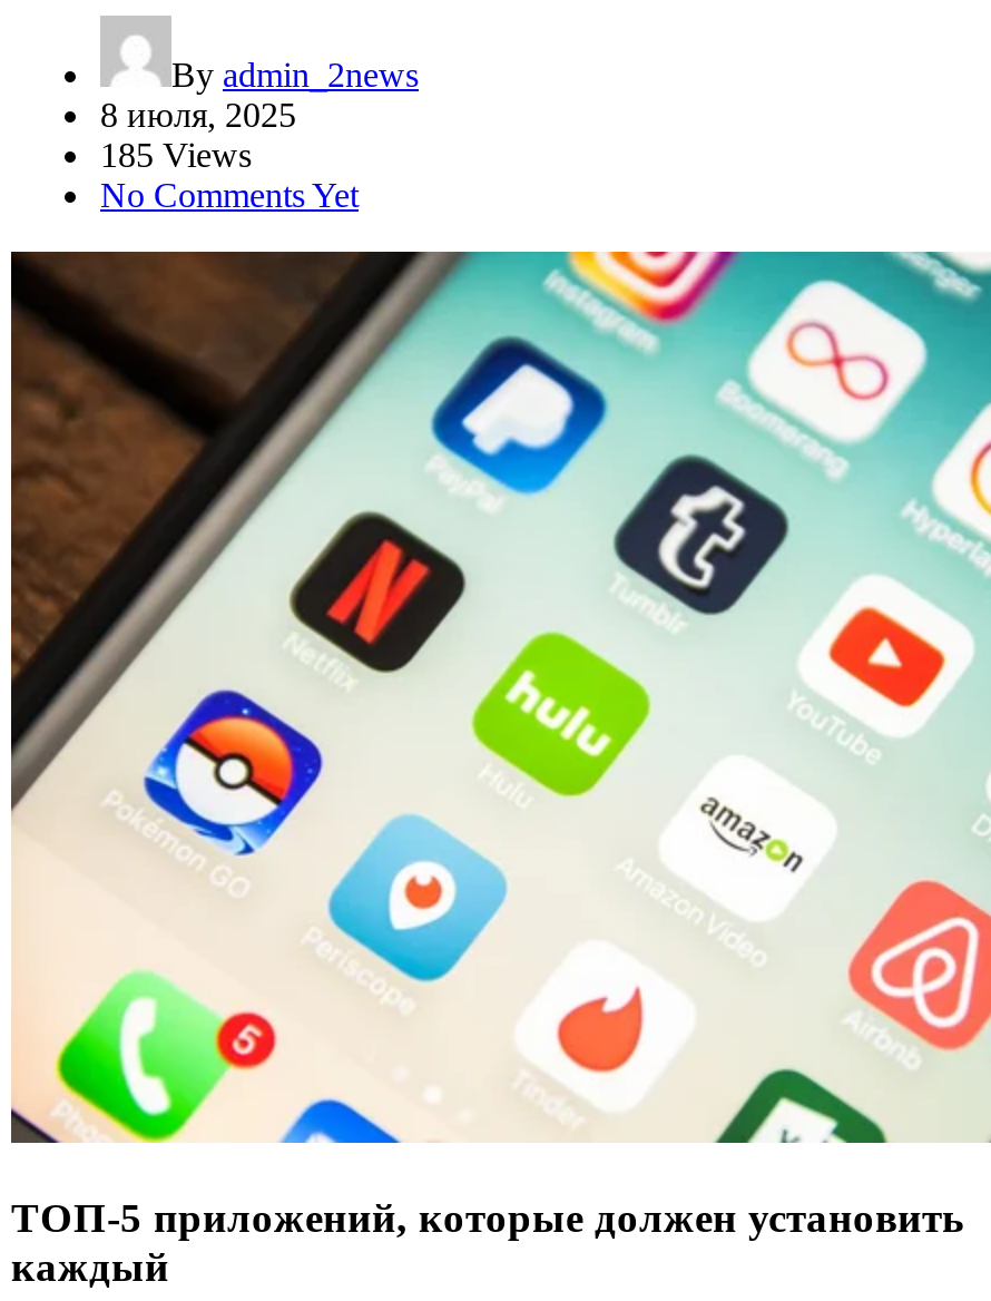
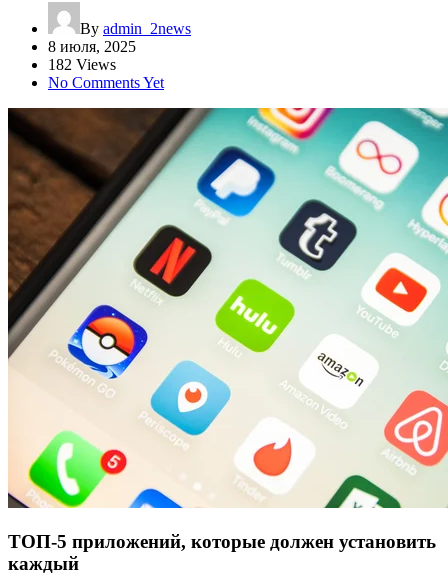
- 185 Views
+ 182 Views
